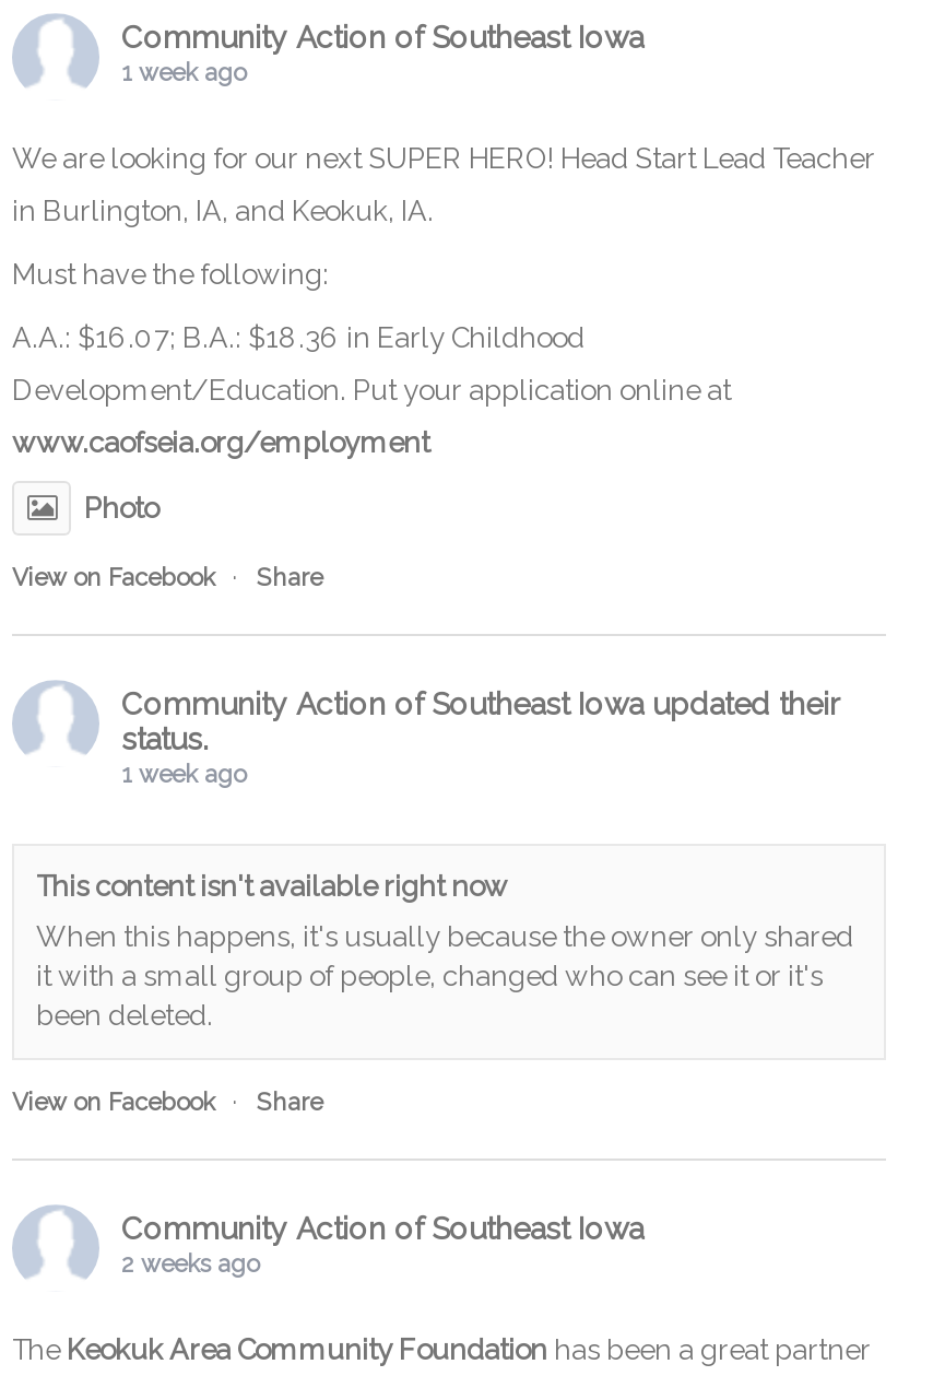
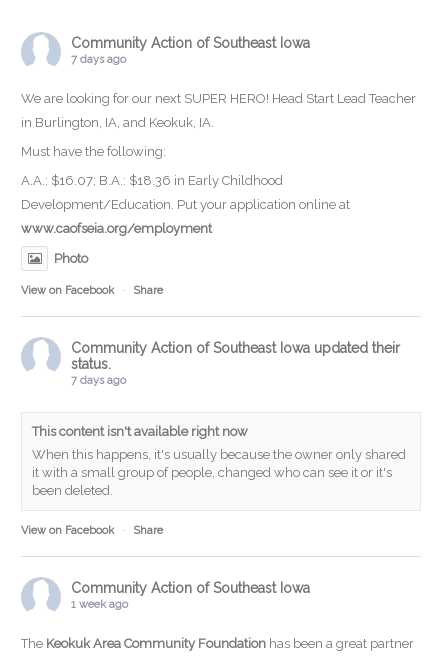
- 1 week ago
+ 7 days ago

- 1 week ago
+ 7 days ago

- 2 weeks ago
+ 1 week ago
